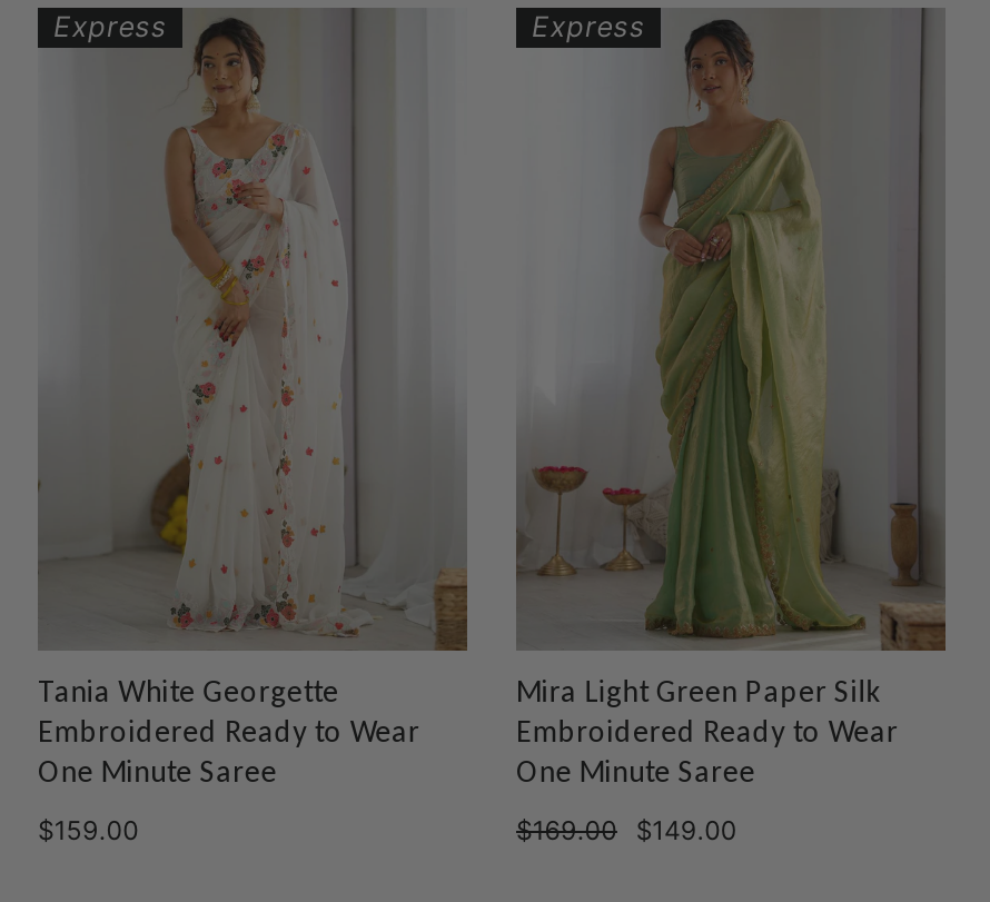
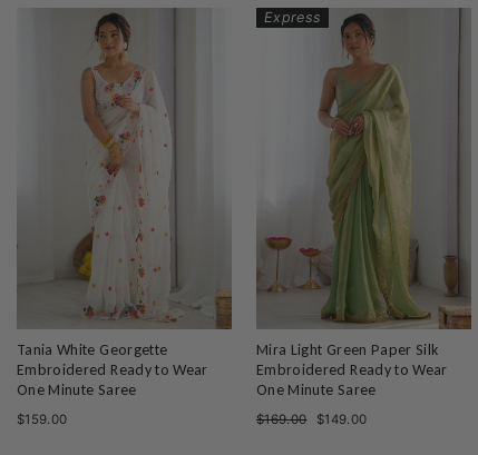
- Express
